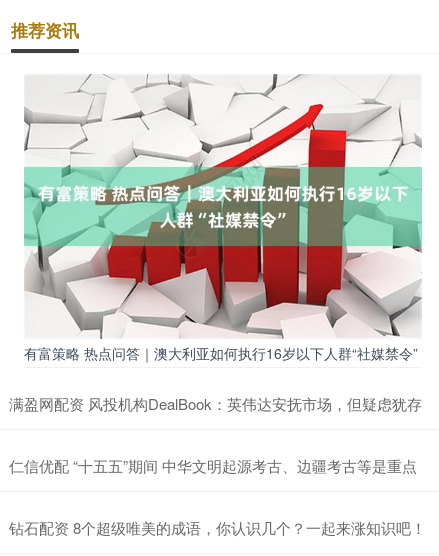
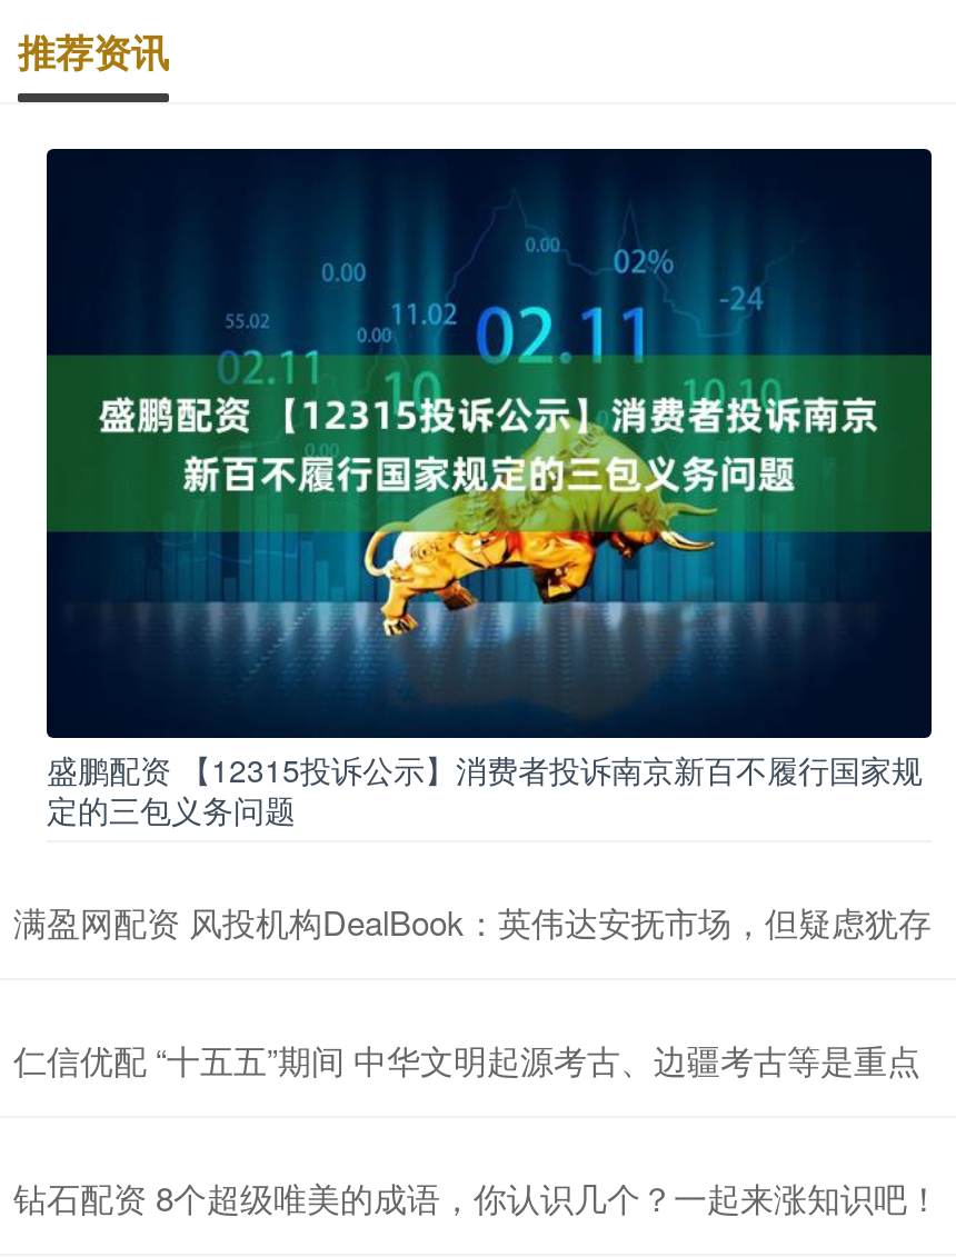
- [image]
- 有富策略 热点问答｜澳大利亚如何执行16岁以下人群“社媒禁令”
+ [image]
+ 盛鹏配资 【12315投诉公示】消费者投诉南京新百不履行国家规
+ 定的三包义务问题
